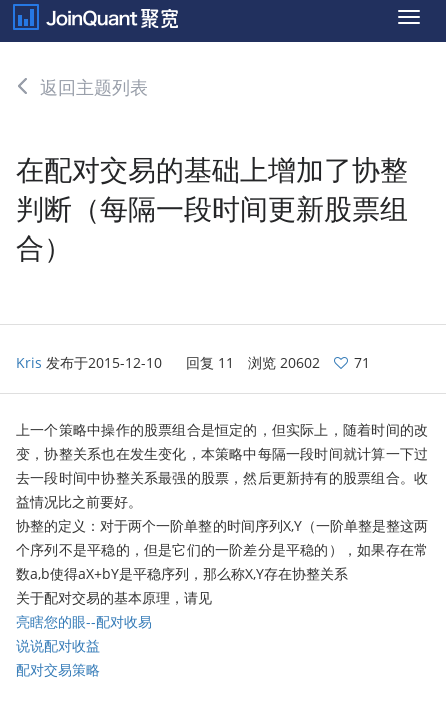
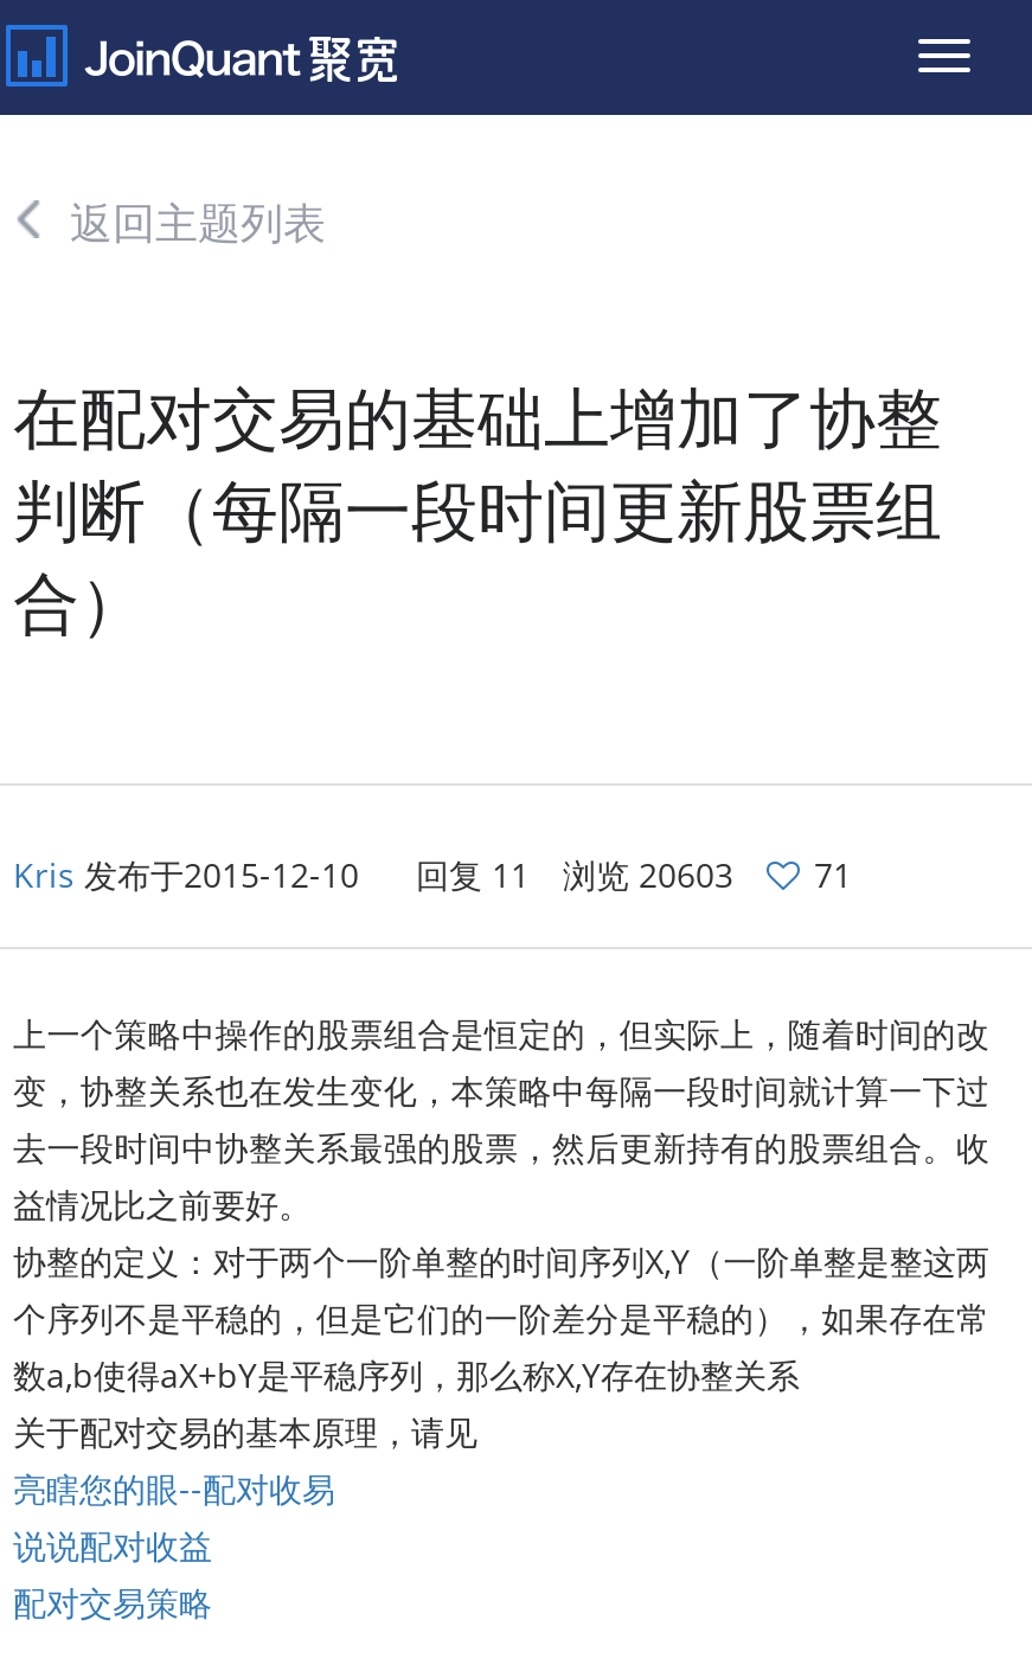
- Kris发布于2015-12-10 回复 11 浏览 20602 71
+ Kris发布于2015-12-10 回复 11 浏览 20603 71
